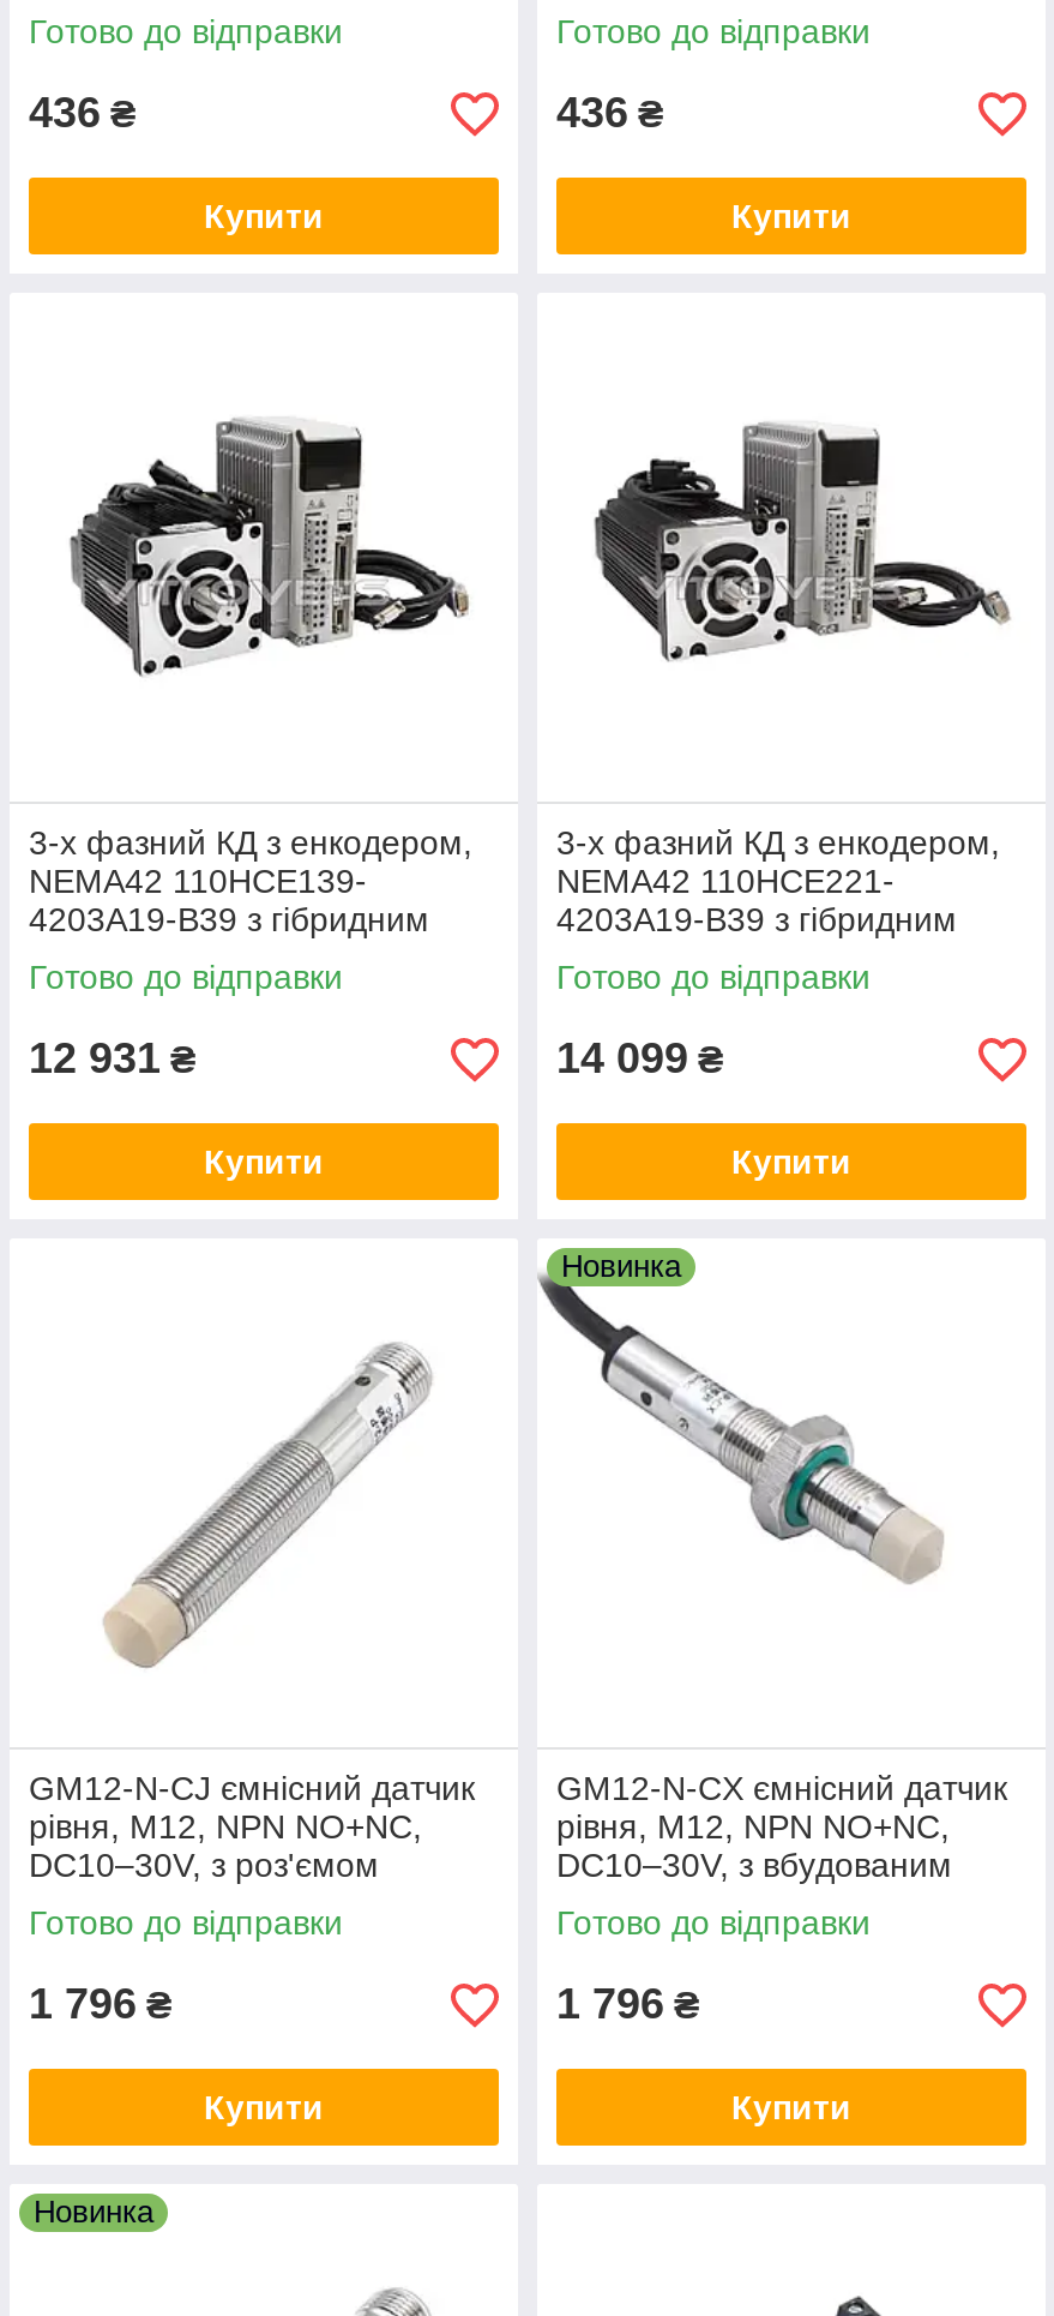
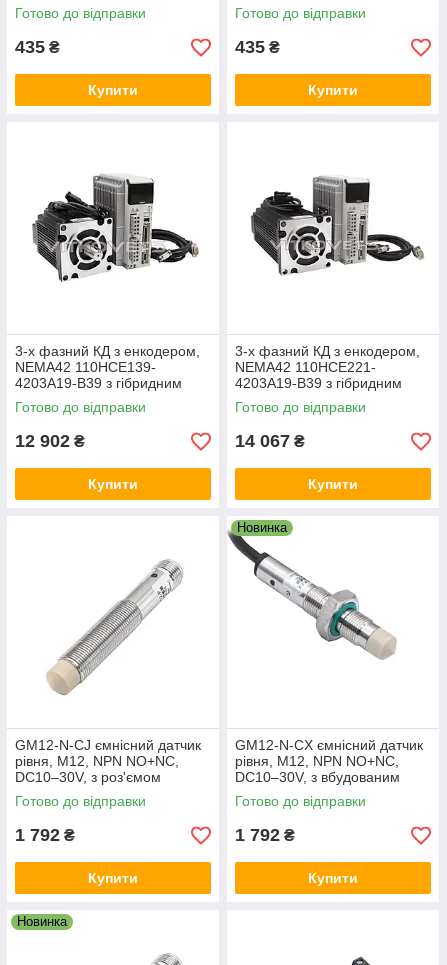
- 436 ₴
+ 435 ₴

- 436 ₴
+ 435 ₴

- 12 931 ₴
+ 12 902 ₴

- 14 099 ₴
+ 14 067 ₴

- 1 796 ₴
+ 1 792 ₴

- 1 796 ₴
+ 1 792 ₴
